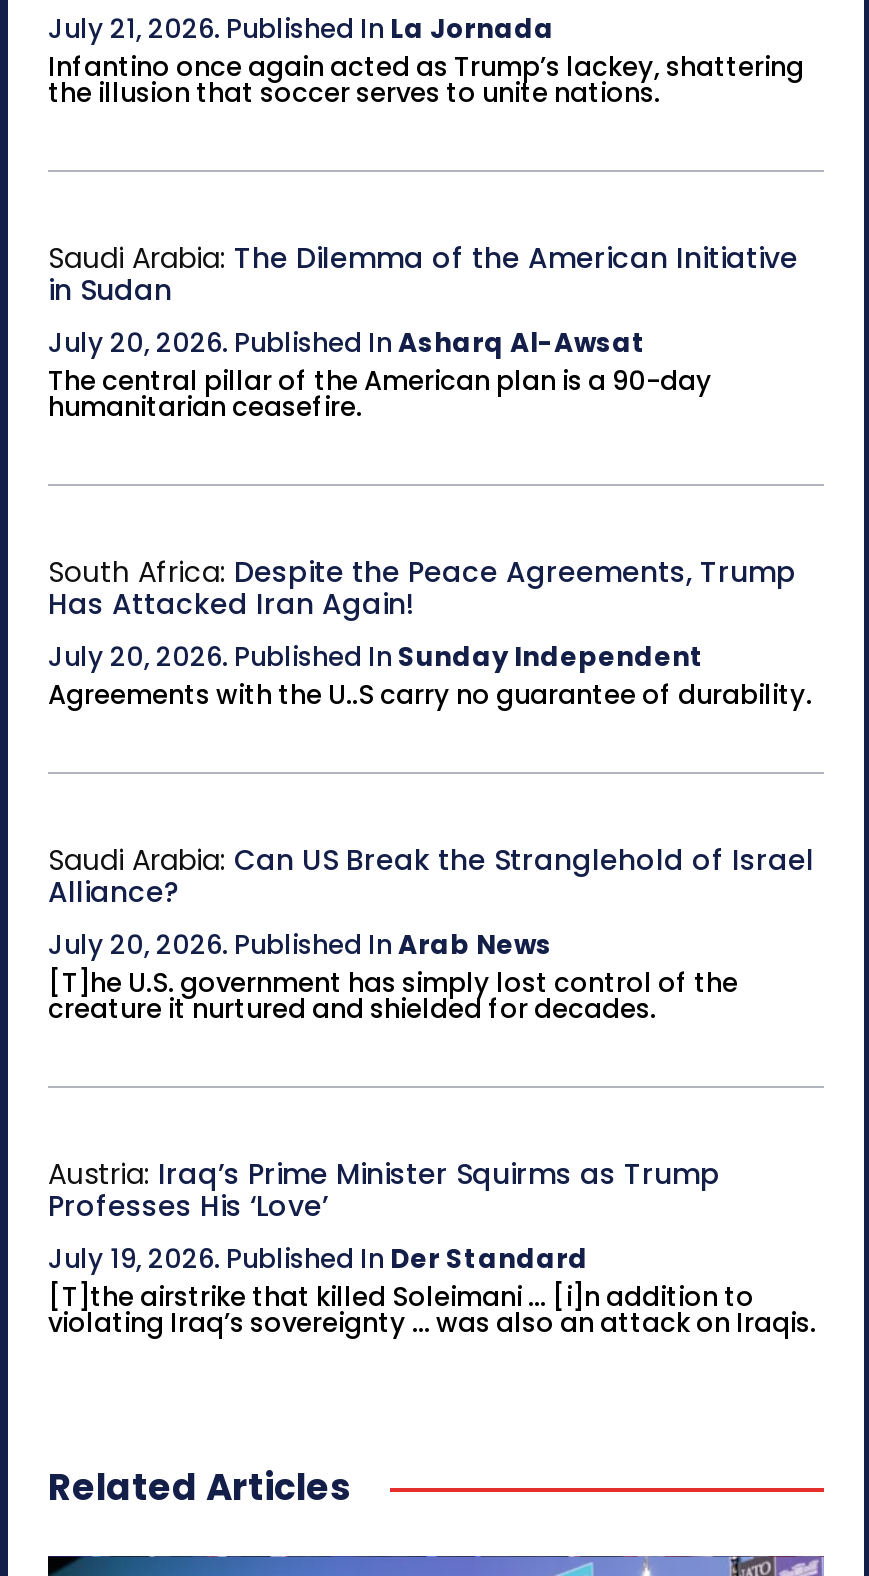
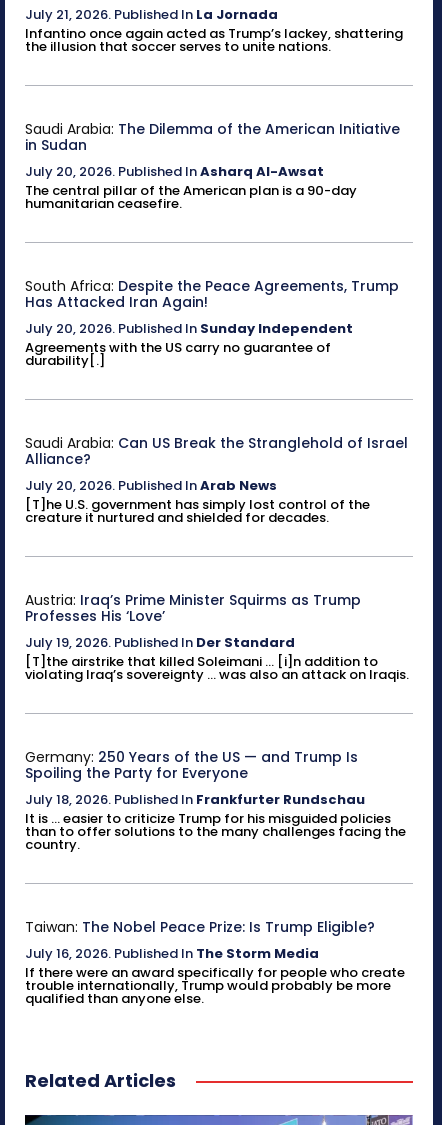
- Agreements with the U..S carry no guarantee of durability.
+ Agreements with the US carry no guarantee of
+ durability[.]

+ Germany: 250 Years of the US — and Trump Is
+ Spoiling the Party for Everyone
+ July 18, 2026. Published In Frankfurter Rundschau
+ It is ... easier to criticize Trump for his misguided policies
+ than to offer solutions to the many challenges facing the
+ country.

+ Taiwan: The Nobel Peace Prize: Is Trump Eligible?
+ July 16, 2026. Published In The Storm Media
+ If there were an award specifically for people who create
+ trouble internationally, Trump would probably be more
+ qualified than anyone else.
